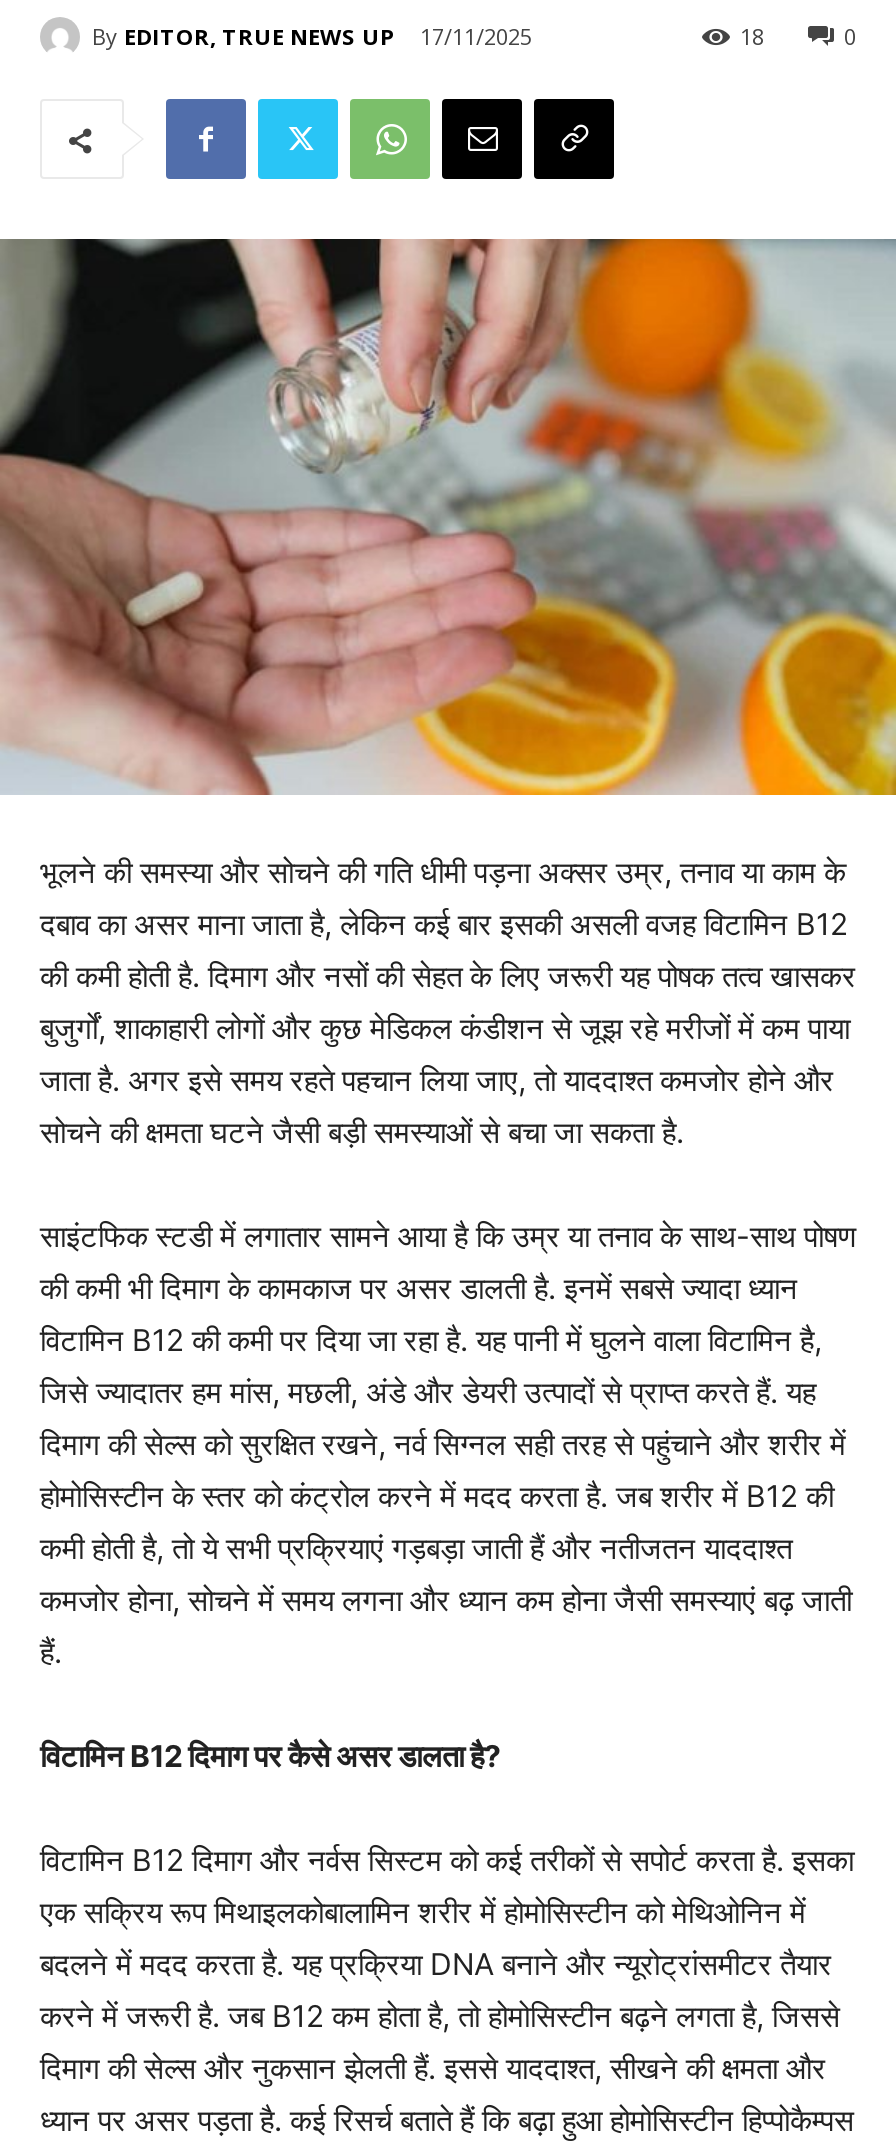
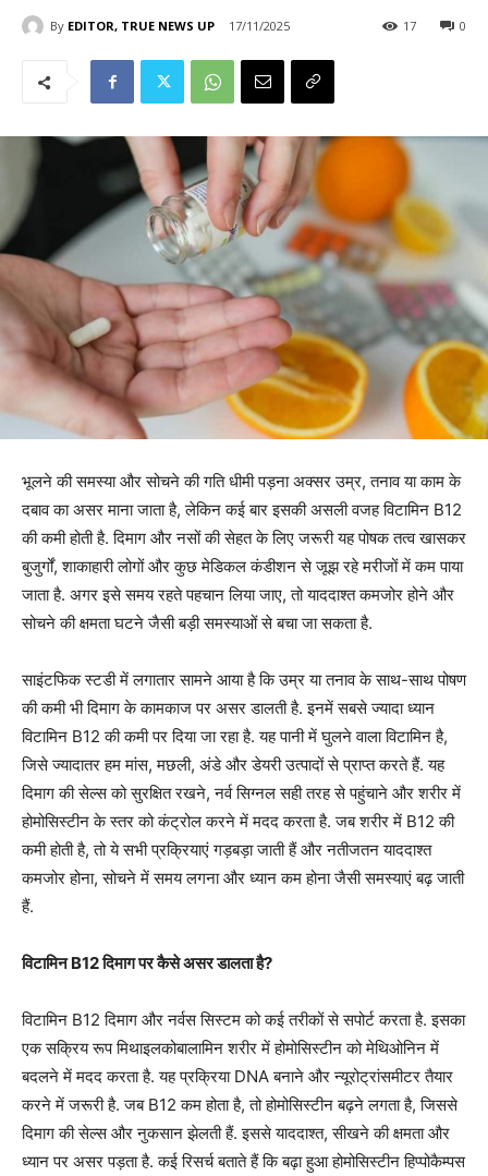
- 18
+ 17
